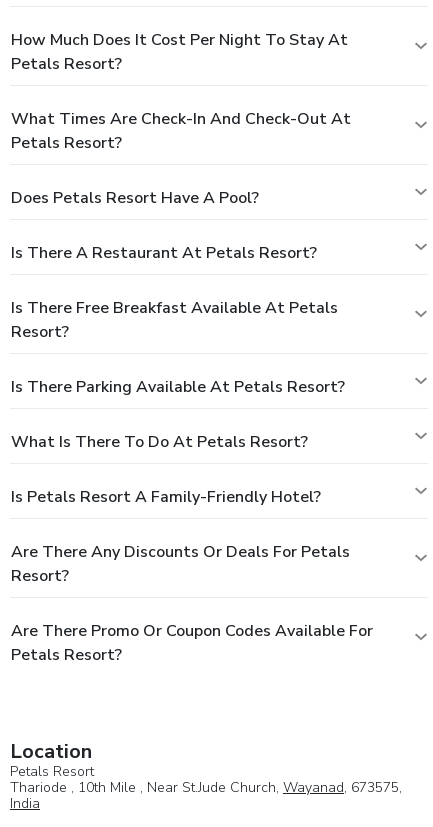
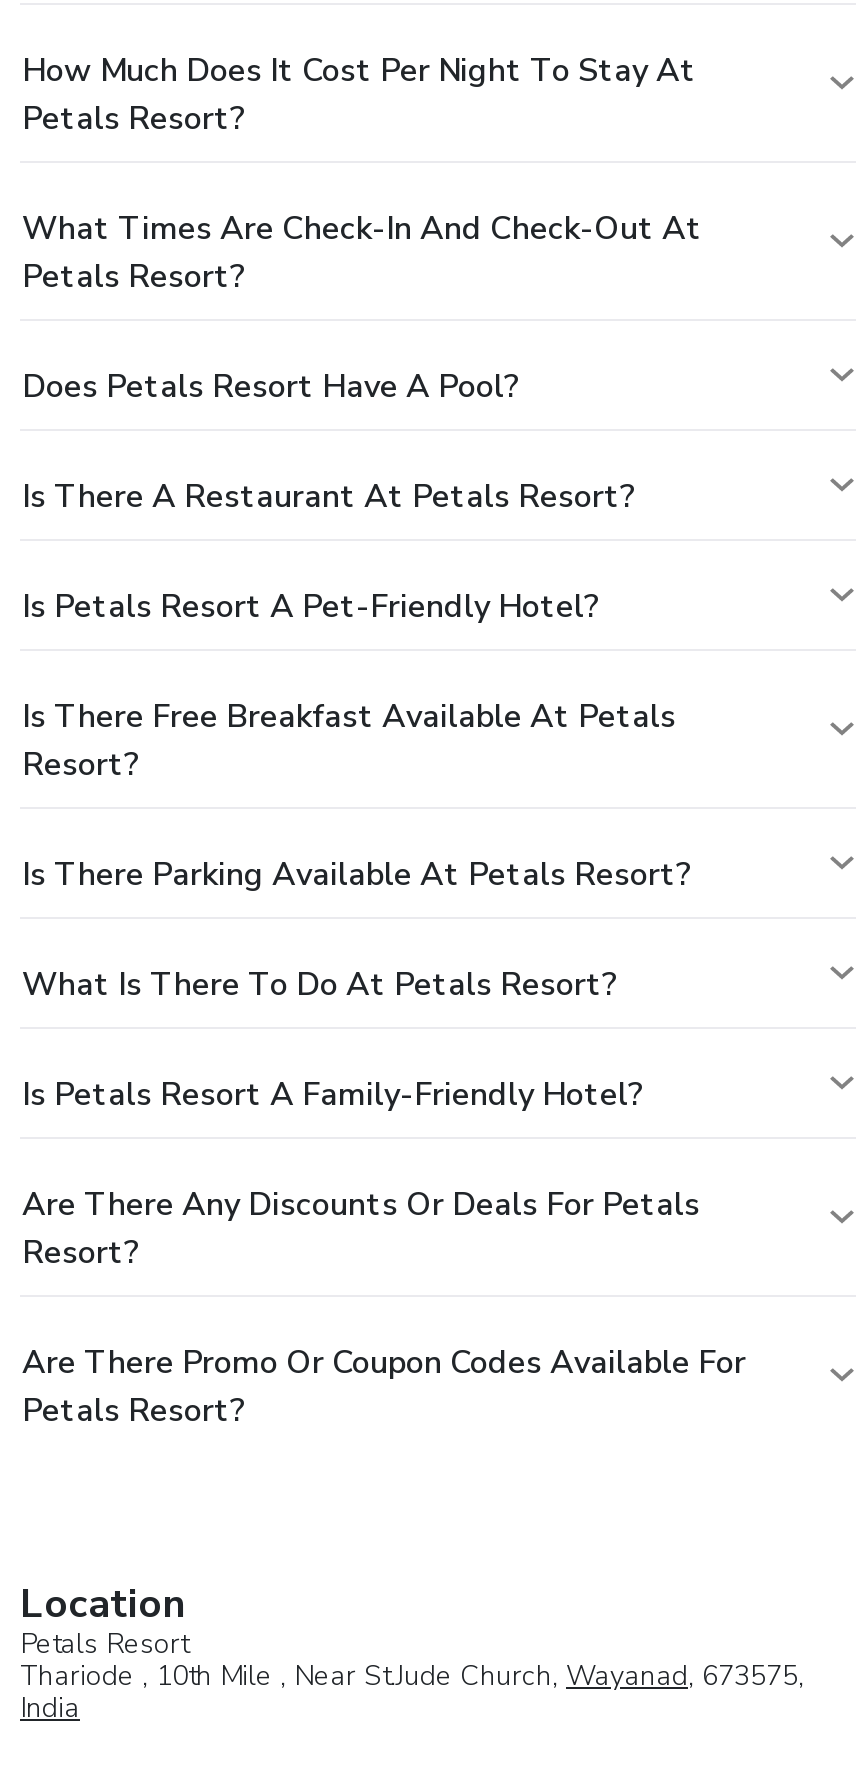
+ Is Petals Resort A Pet-Friendly Hotel?
